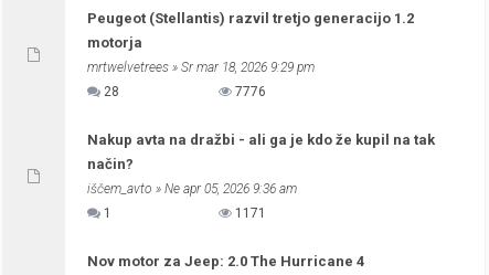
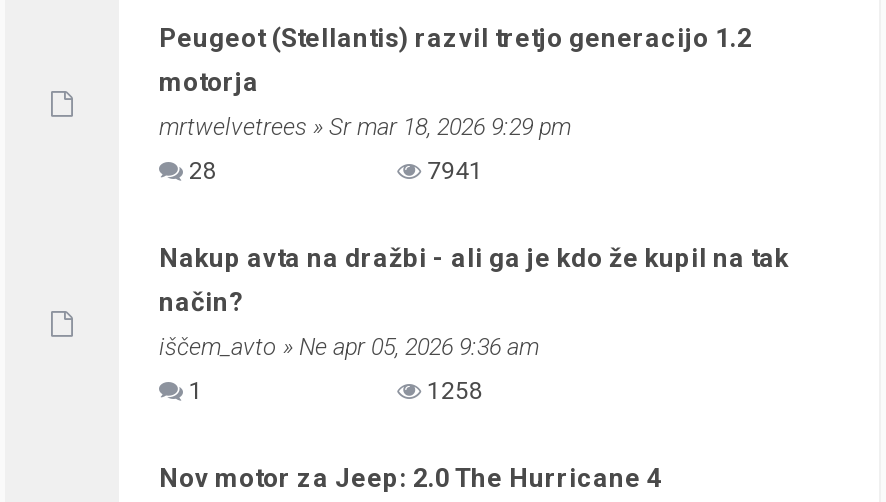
- 7776
+ 7941

- 1171
+ 1258
